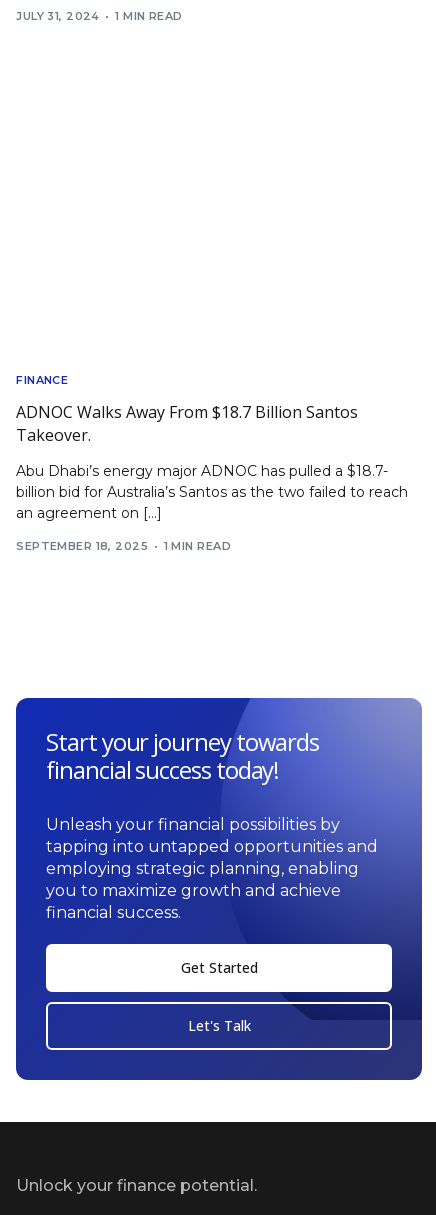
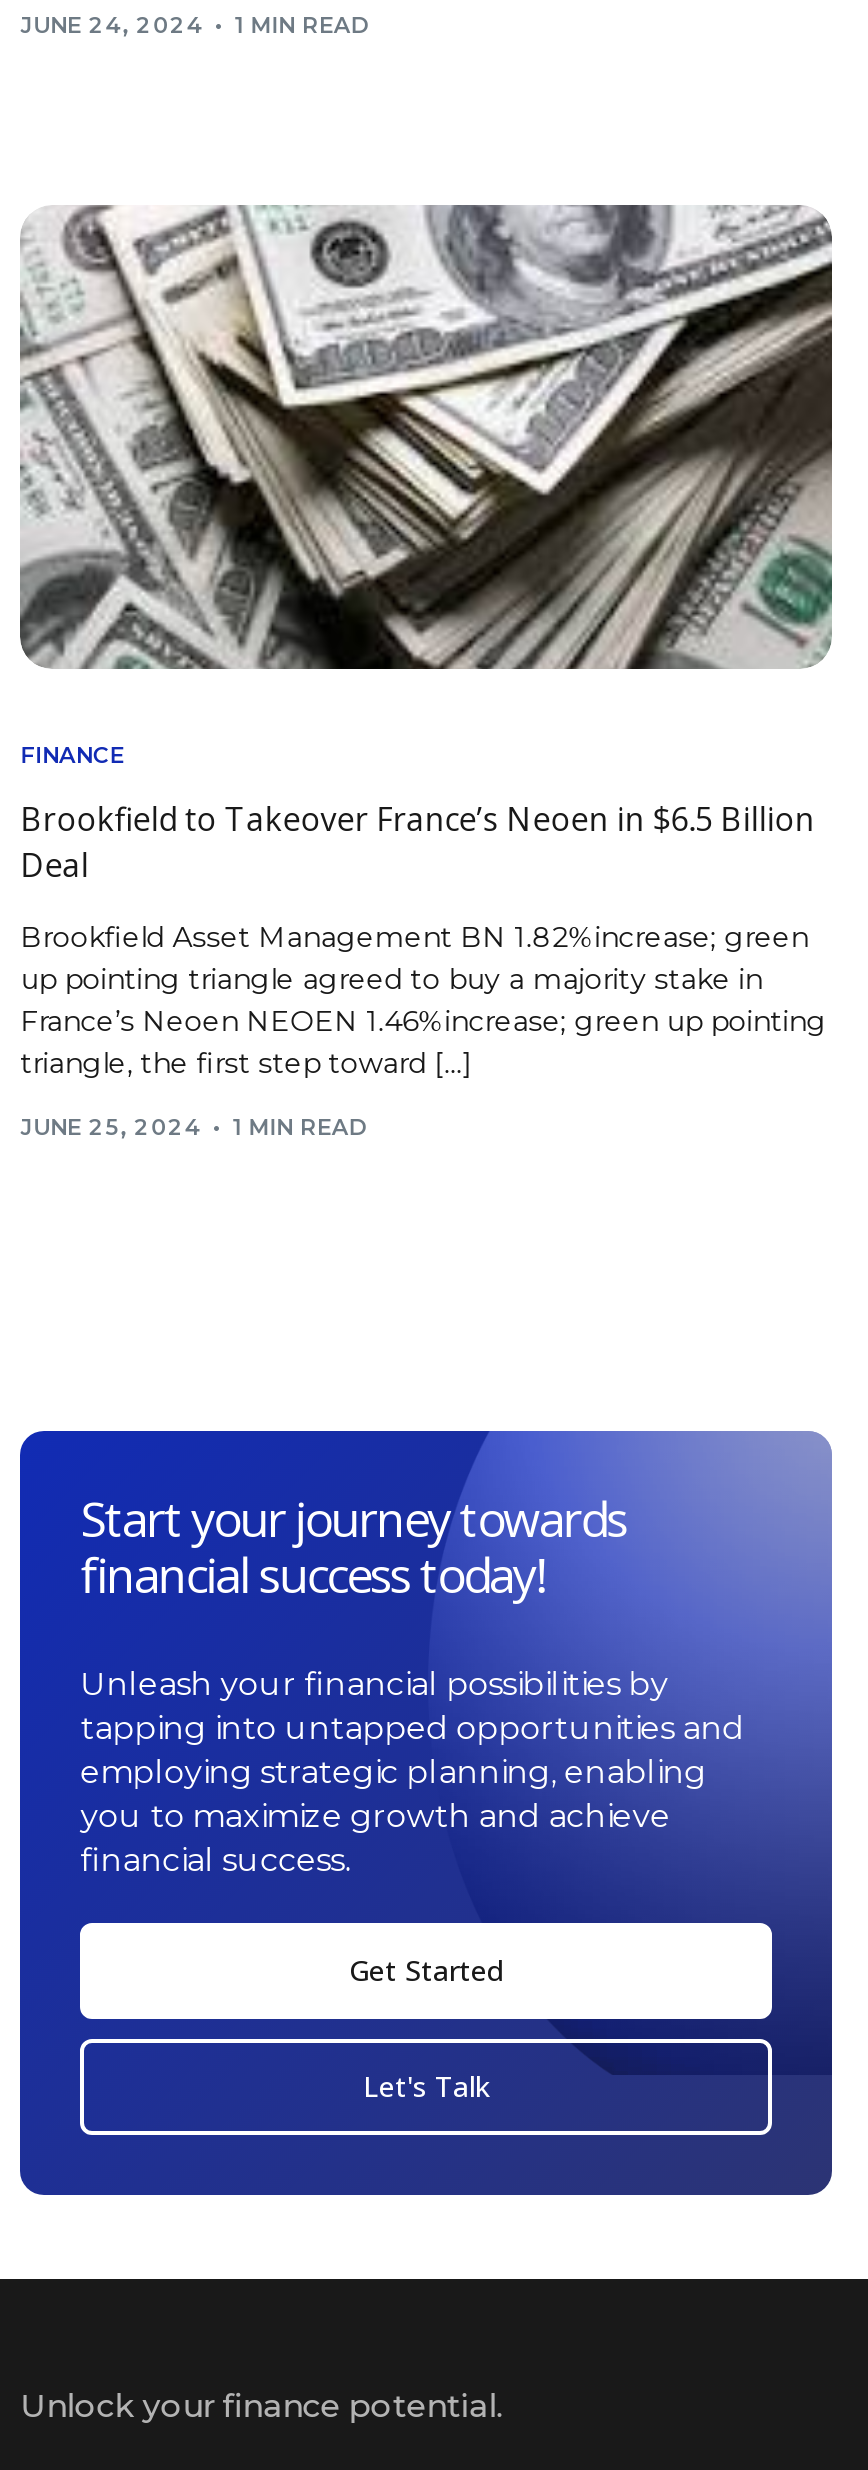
- JULY 31, 2024 1 MIN READ
+ JUNE 24, 2024 1 MIN READ

+ [image]

- ADNOC Walks Away From $18.7 Billion Santos
- Takeover.
+ Brookfield to Takeover France’s Neoen in $6.5 Billion
+ Deal

- Abu Dhabi’s energy major ADNOC has pulled a $18.7-
- billion bid for Australia’s Santos as the two failed to reach
- an agreement on […]
+ Brookfield Asset Management BN 1.82%increase; green
+ up pointing triangle agreed to buy a majority stake in
+ France’s Neoen NEOEN 1.46%increase; green up pointing
+ triangle, the first step toward […]

- SEPTEMBER 18, 2025 1 MIN READ
+ JUNE 25, 2024 1 MIN READ
